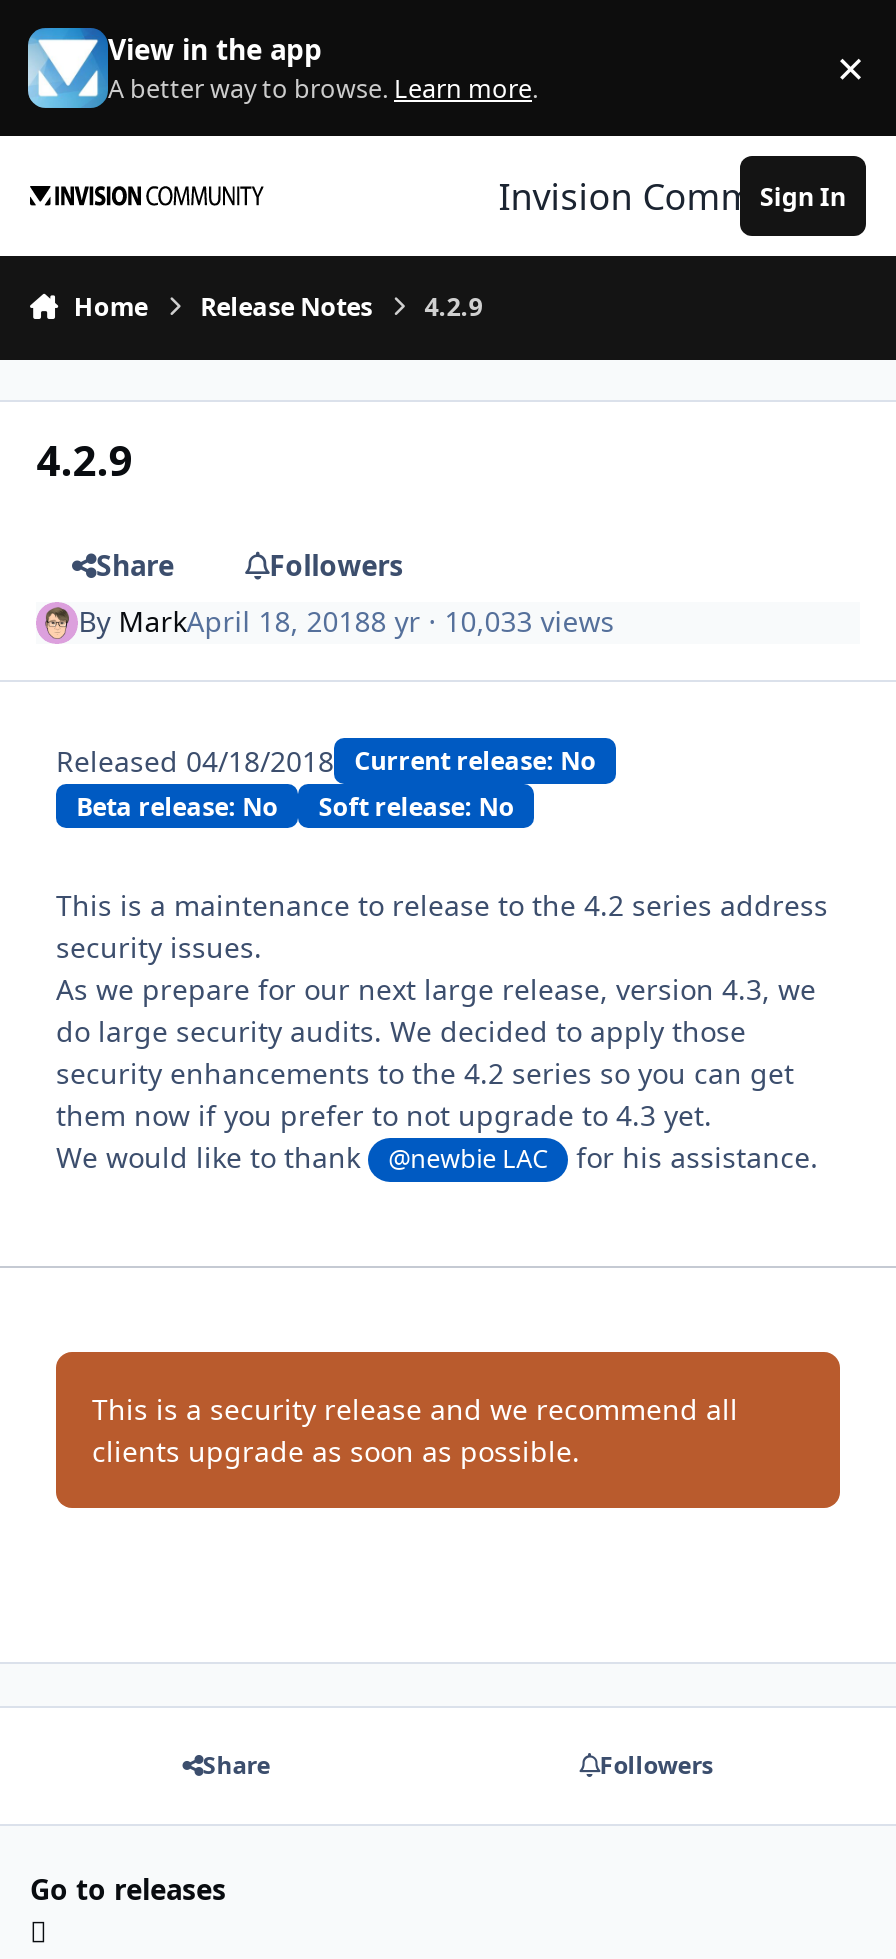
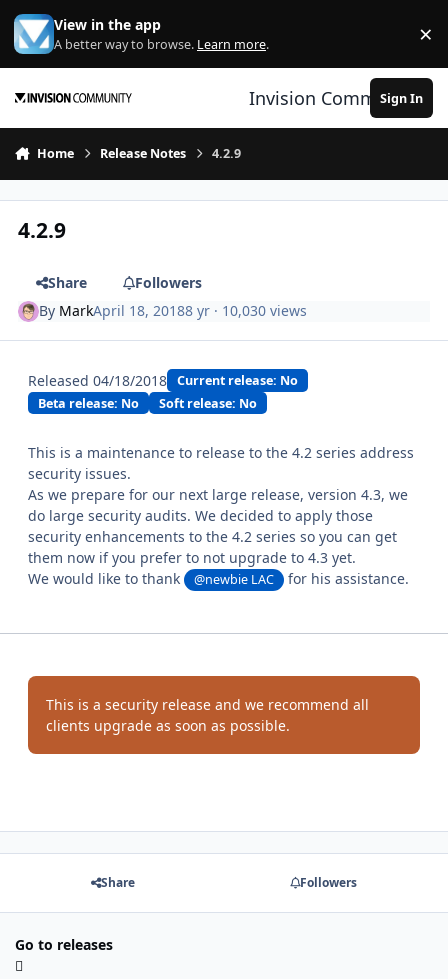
- By MarkApril 18, 20188 yr · 10,033 views
+ By MarkApril 18, 20188 yr · 10,030 views
